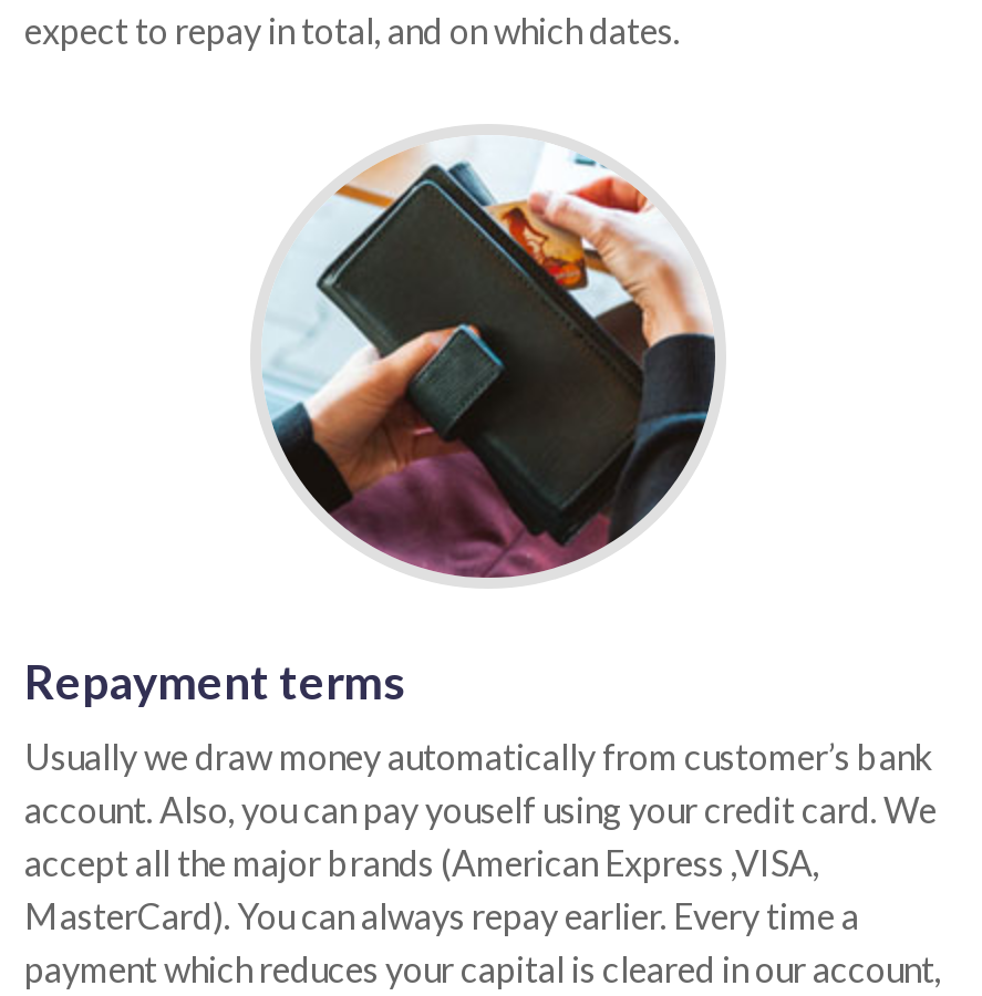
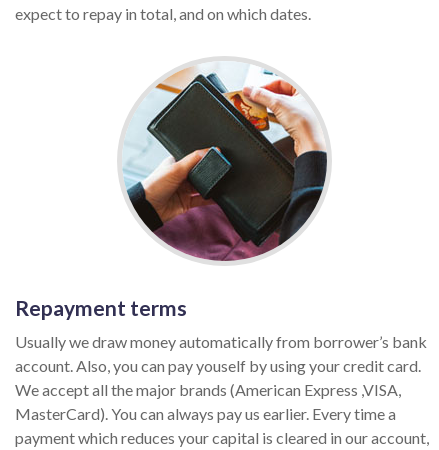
- Usually we draw money automatically from customer’s bank
- account. Also, you can pay youself using your credit card. We
- accept all the major brands (American Express ,VISA,
- MasterCard). You can always repay earlier. Every time a
+ Usually we draw money automatically from borrower’s bank
+ account. Also, you can pay youself by using your credit card.
+ We accept all the major brands (American Express ,VISA,
+ MasterCard). You can always pay us earlier. Every time a
